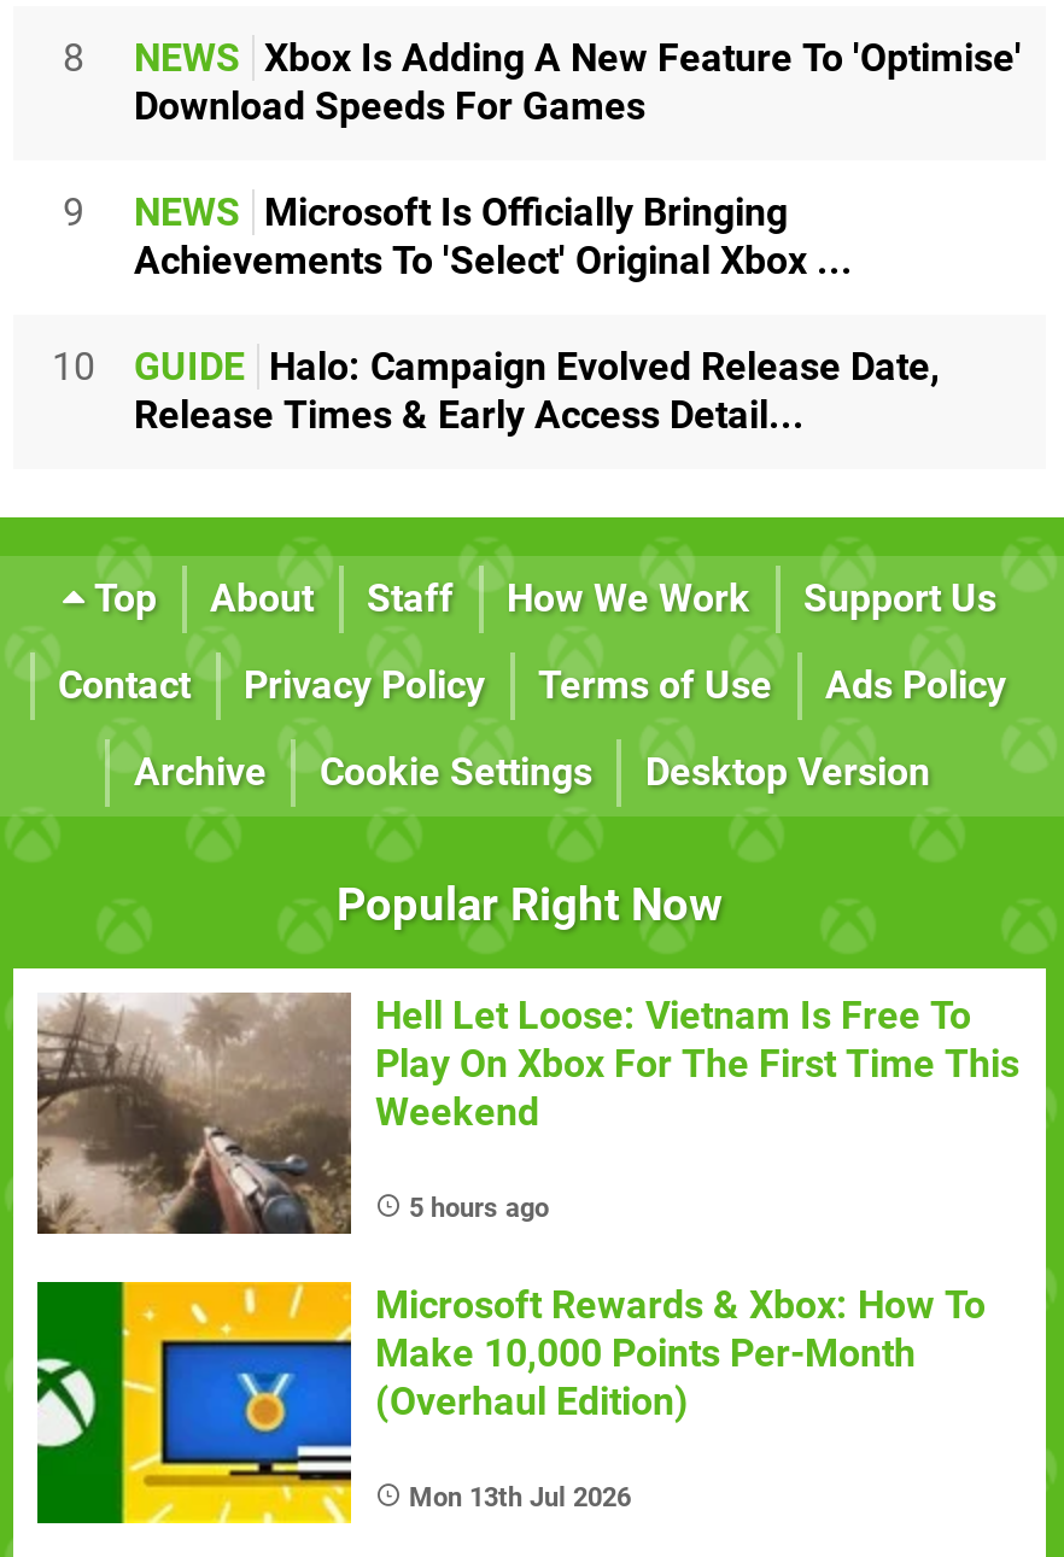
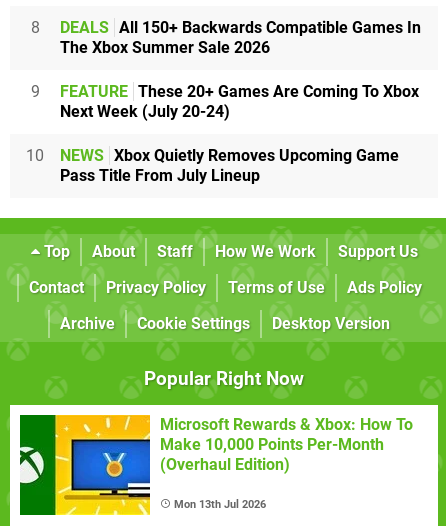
- NEWS Xbox Is Adding A New Feature To 'Optimise'
- Download Speeds For Games
+ DEALS All 150+ Backwards Compatible Games In
+ The Xbox Summer Sale 2026

- NEWS Microsoft Is Officially Bringing
- Achievements To 'Select' Original Xbox ...
+ FEATURE These 20+ Games Are Coming To Xbox
+ Next Week (July 20-24)

- GUIDE Halo: Campaign Evolved Release Date,
- Release Times & Early Access Detail...
+ NEWS Xbox Quietly Removes Upcoming Game
+ Pass Title From July Lineup

- [image]
- Hell Let Loose: Vietnam Is Free To
- Play On Xbox For The First Time This
- Weekend
- 5 hours ago
